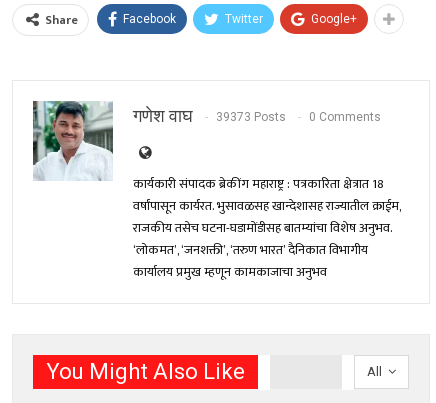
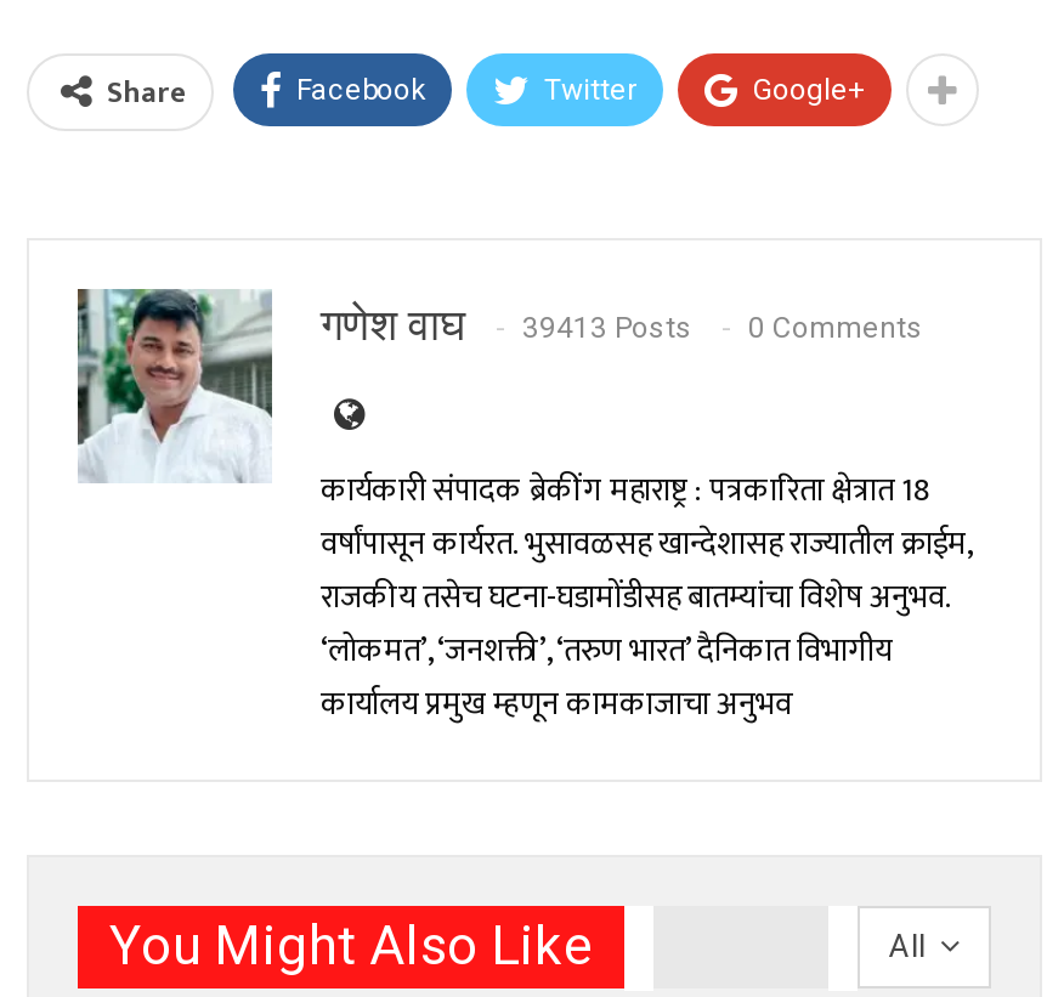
- गणेश वाघ 39373 Posts 0 Comments
+ गणेश वाघ 39413 Posts 0 Comments
